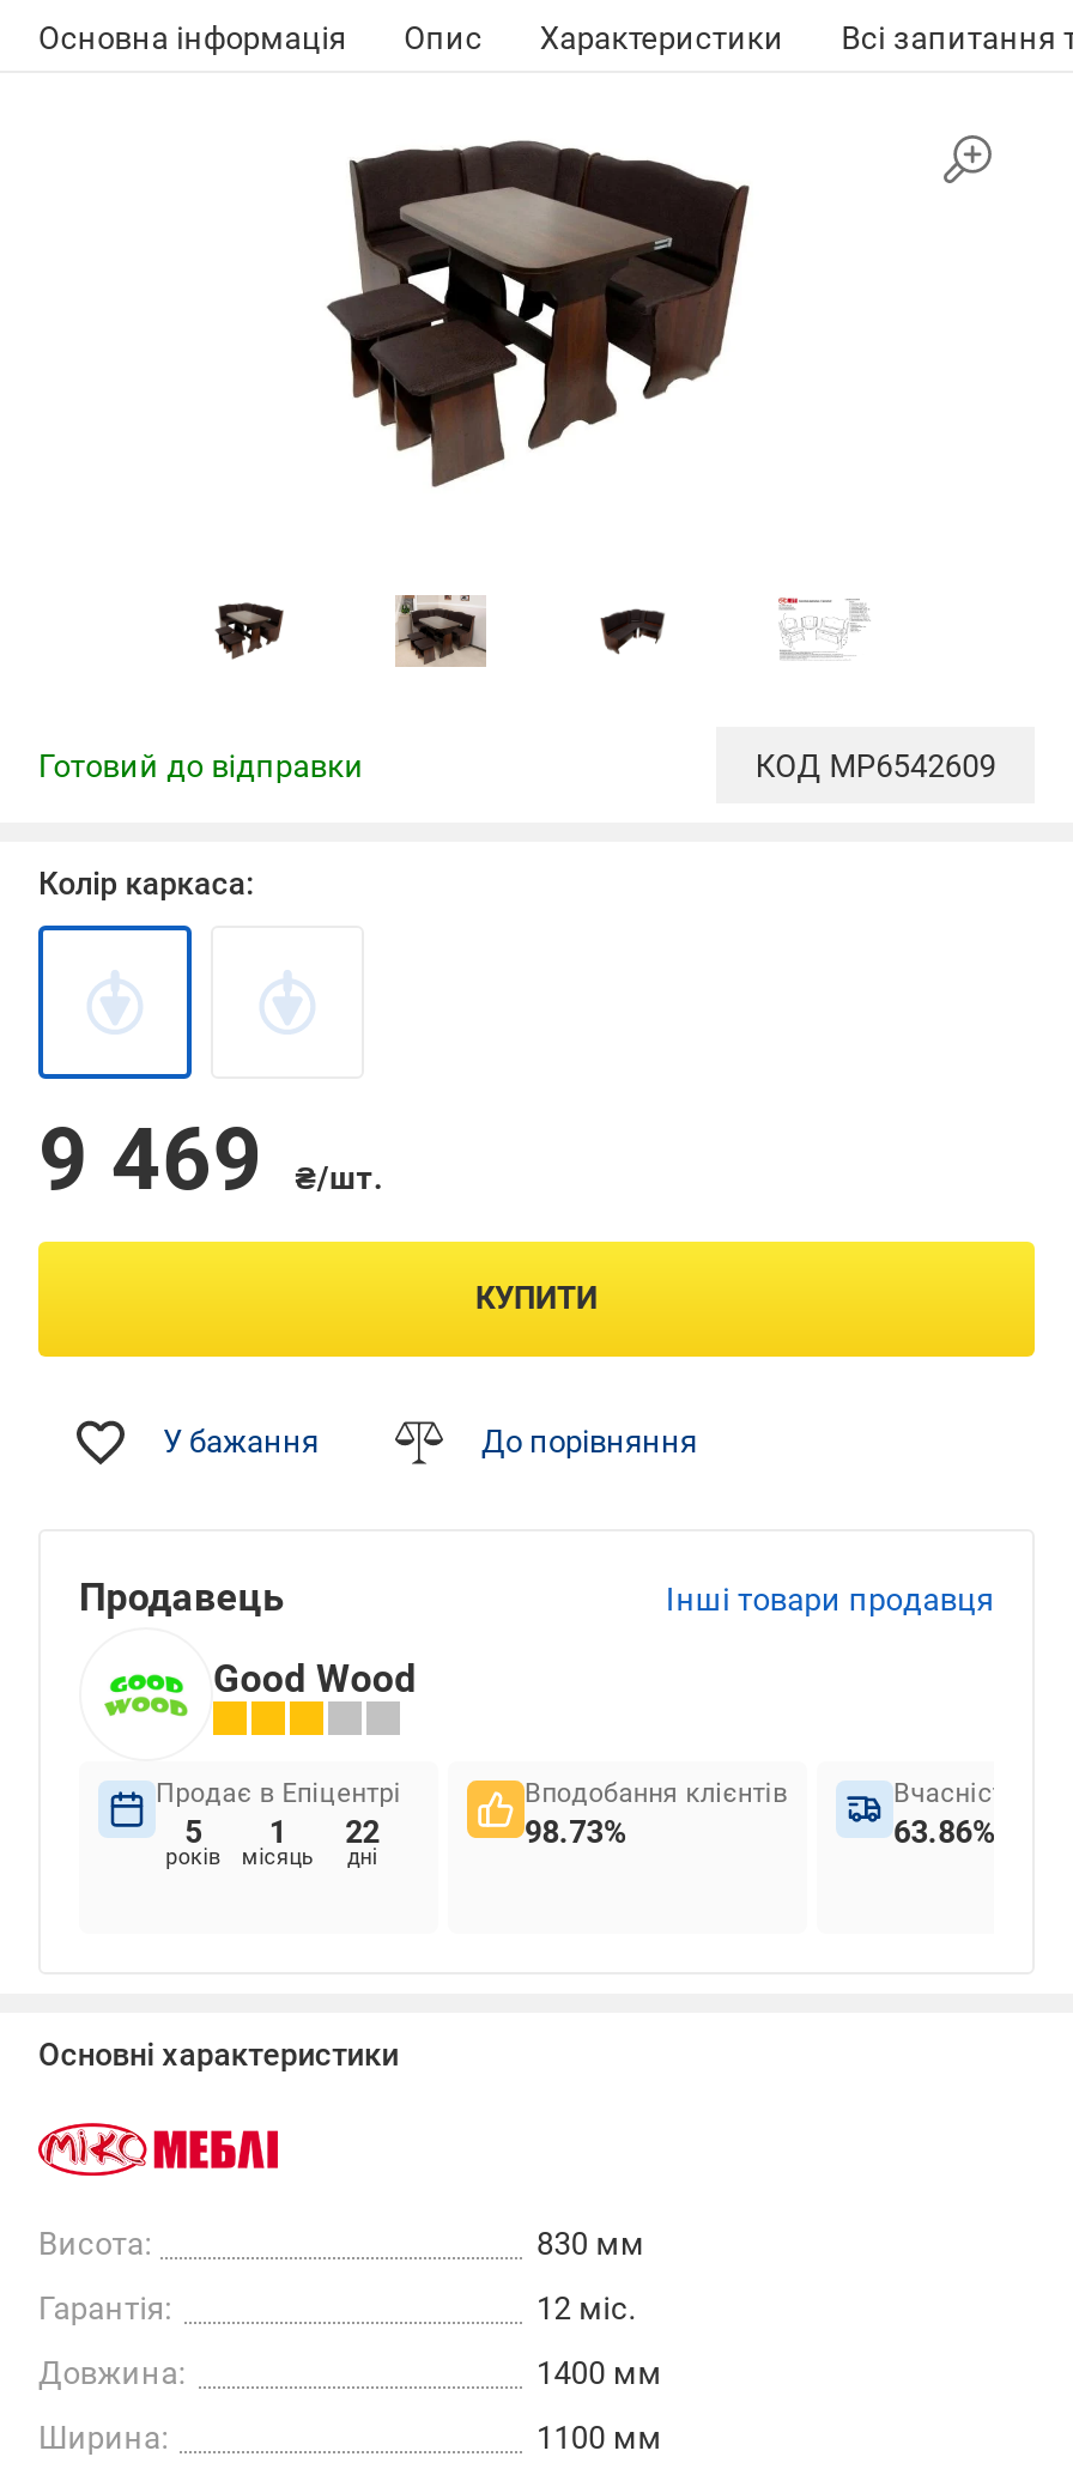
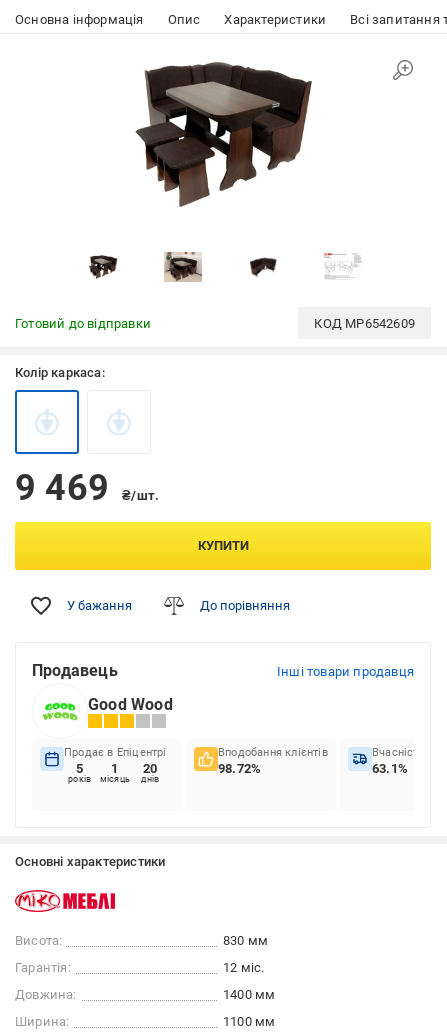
- 22
- дні
+ 20
+ днів

- 98.73%
+ 98.72%

- 63.86%
+ 63.1%
